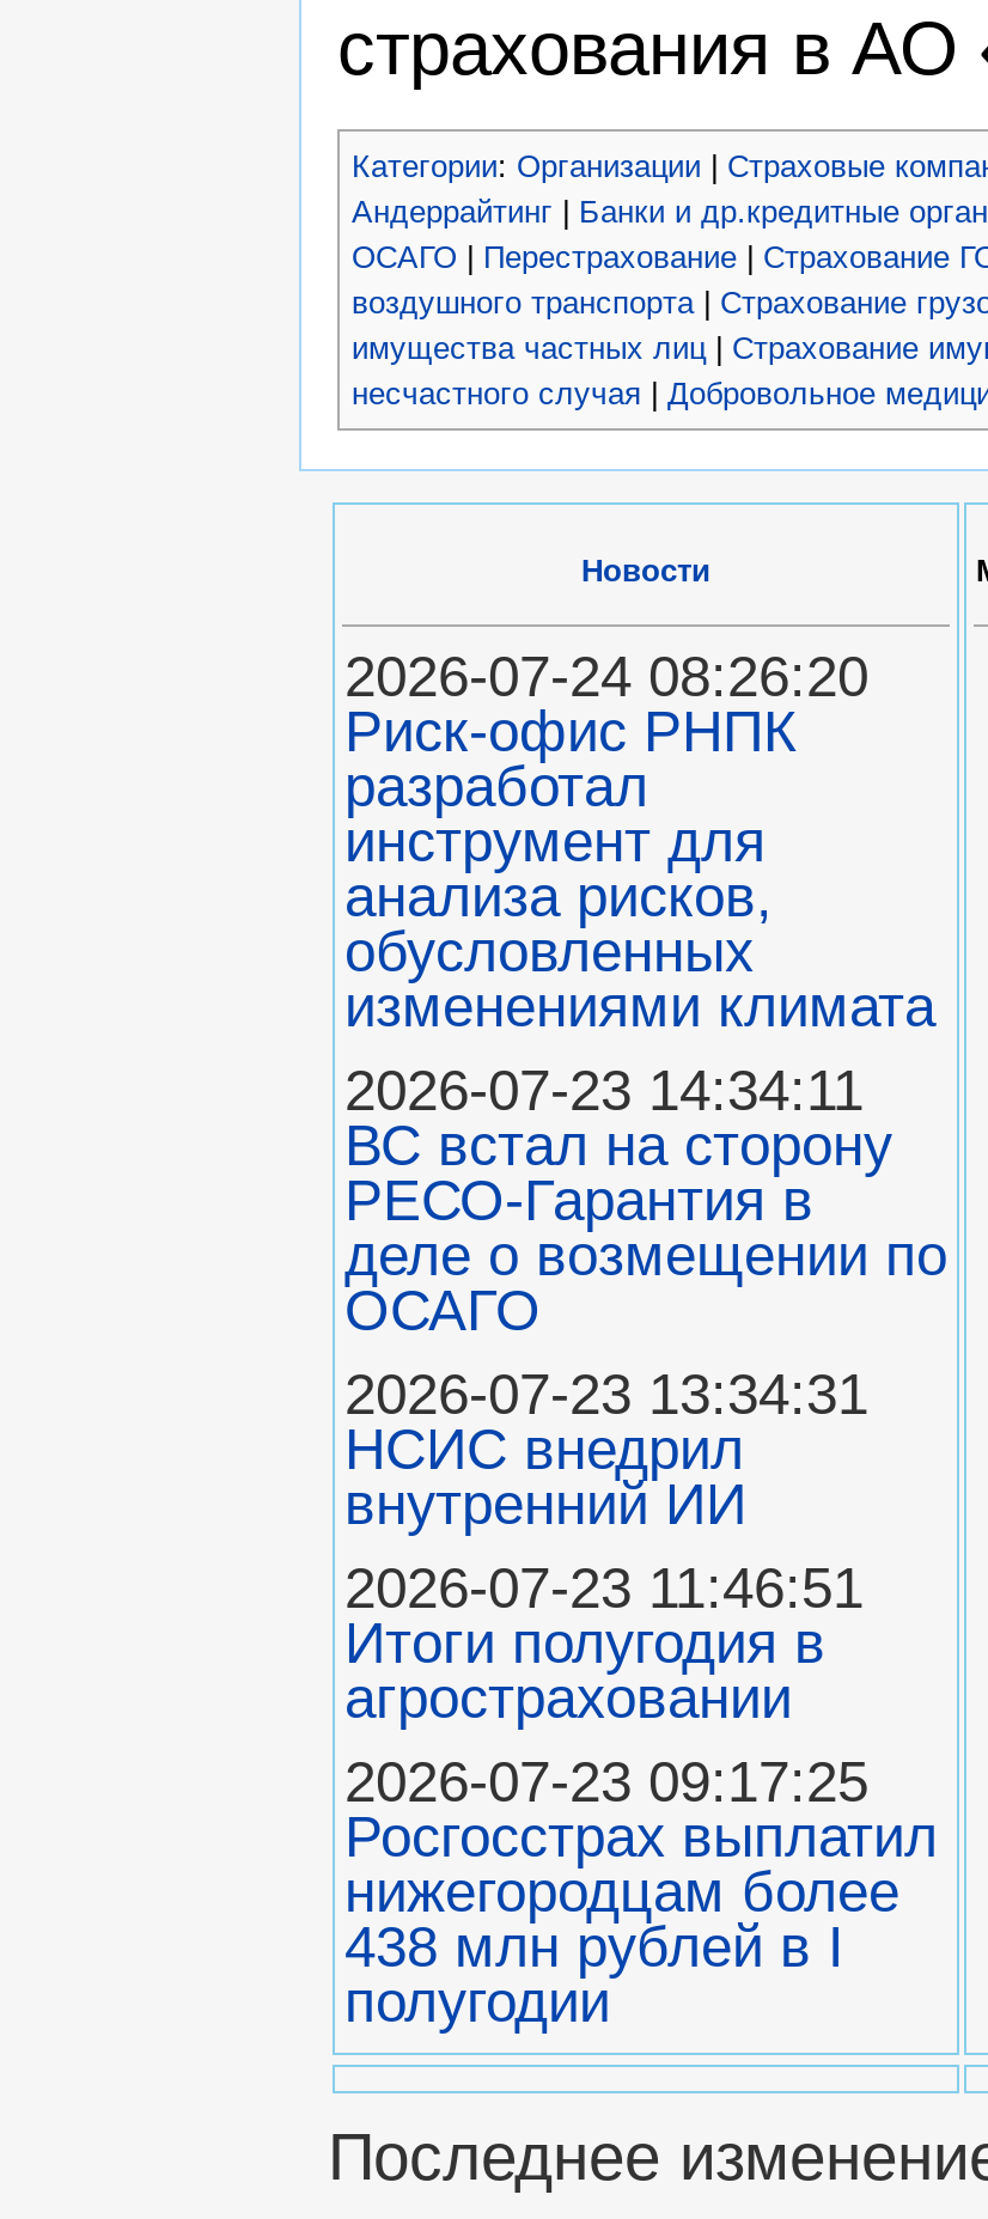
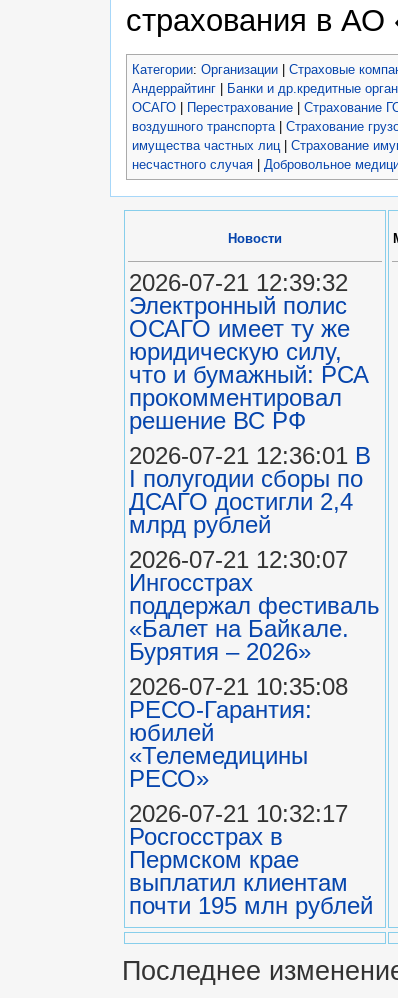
- 2026-07-24 08:26:20
- Риск-офис РНПК
- разработал
- инструмент для
- анализа рисков,
- обусловленных
- изменениями климата
- 2026-07-23 14:34:11
- ВС встал на сторону
- РЕСО-Гарантия в
- деле о возмещении по
- ОСАГО
- 2026-07-23 13:34:31
- НСИС внедрил
- внутренний ИИ
- 2026-07-23 11:46:51
- Итоги полугодия в
- агростраховании
- 2026-07-23 09:17:25
- Росгосстрах выплатил
- нижегородцам более
- 438 млн рублей в I
- полугодии
+ 2026-07-21 12:39:32
+ Электронный полис
+ ОСАГО имеет ту же
+ юридическую силу,
+ что и бумажный: РСА
+ прокомментировал
+ решение ВС РФ
+ 2026-07-21 12:36:01 В
+ I полугодии сборы по
+ ДСАГО достигли 2,4
+ млрд рублей
+ 2026-07-21 12:30:07
+ Ингосстрах
+ поддержал фестиваль
+ «Балет на Байкале.
+ Бурятия – 2026»
+ 2026-07-21 10:35:08
+ РЕСО-Гарантия:
+ юбилей
+ «Телемедицины
+ РЕСО»
+ 2026-07-21 10:32:17
+ Росгосстрах в
+ Пермском крае
+ выплатил клиентам
+ почти 195 млн рублей
